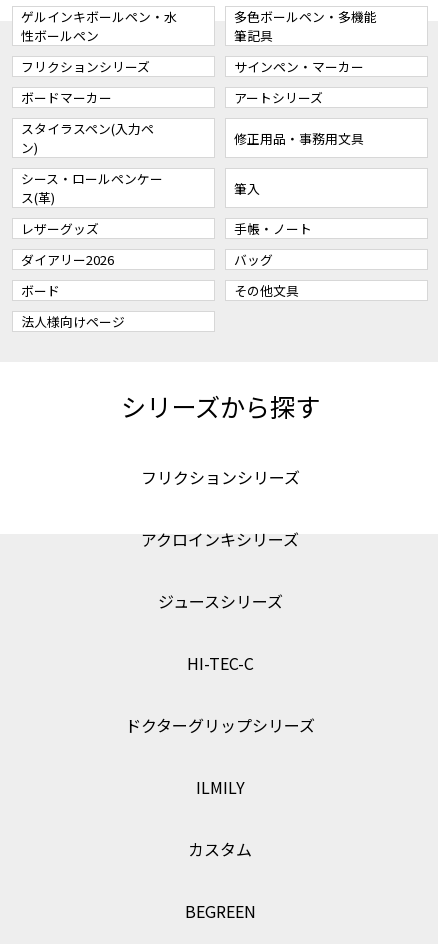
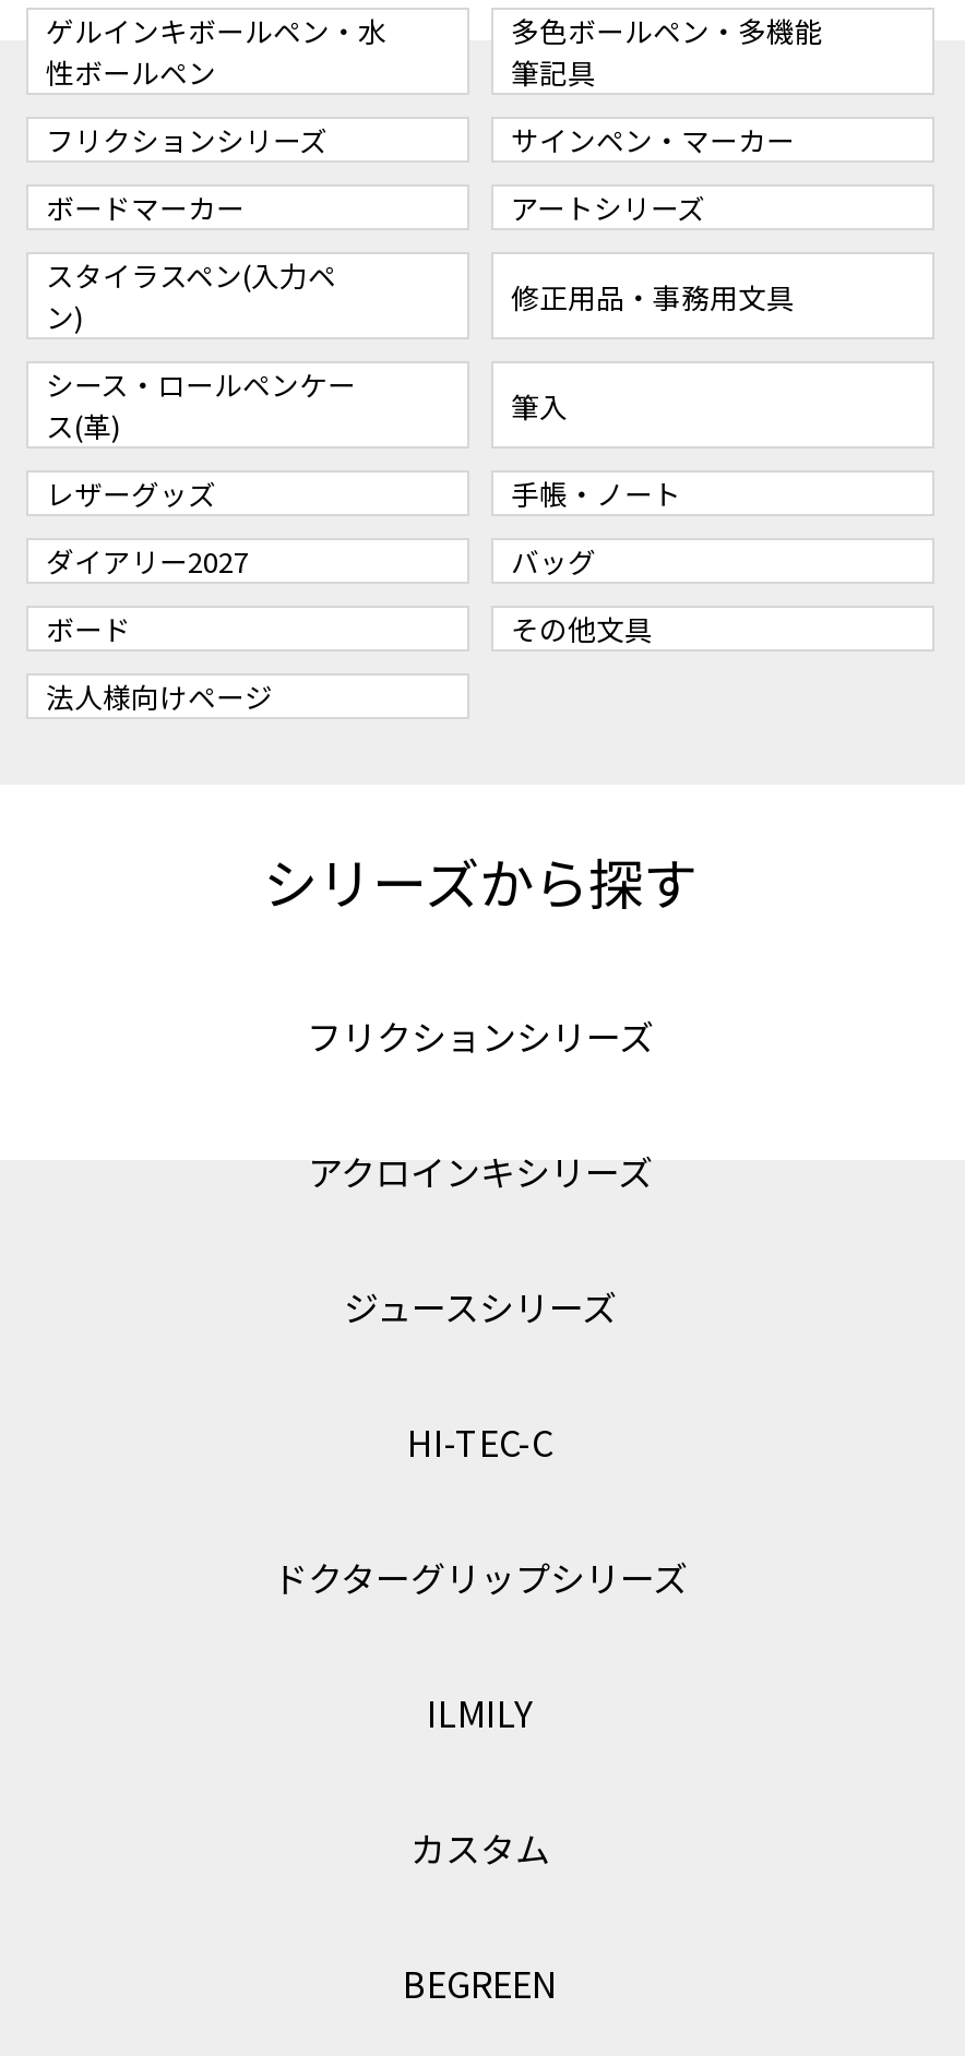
- ダイアリー2026
+ ダイアリー2027
